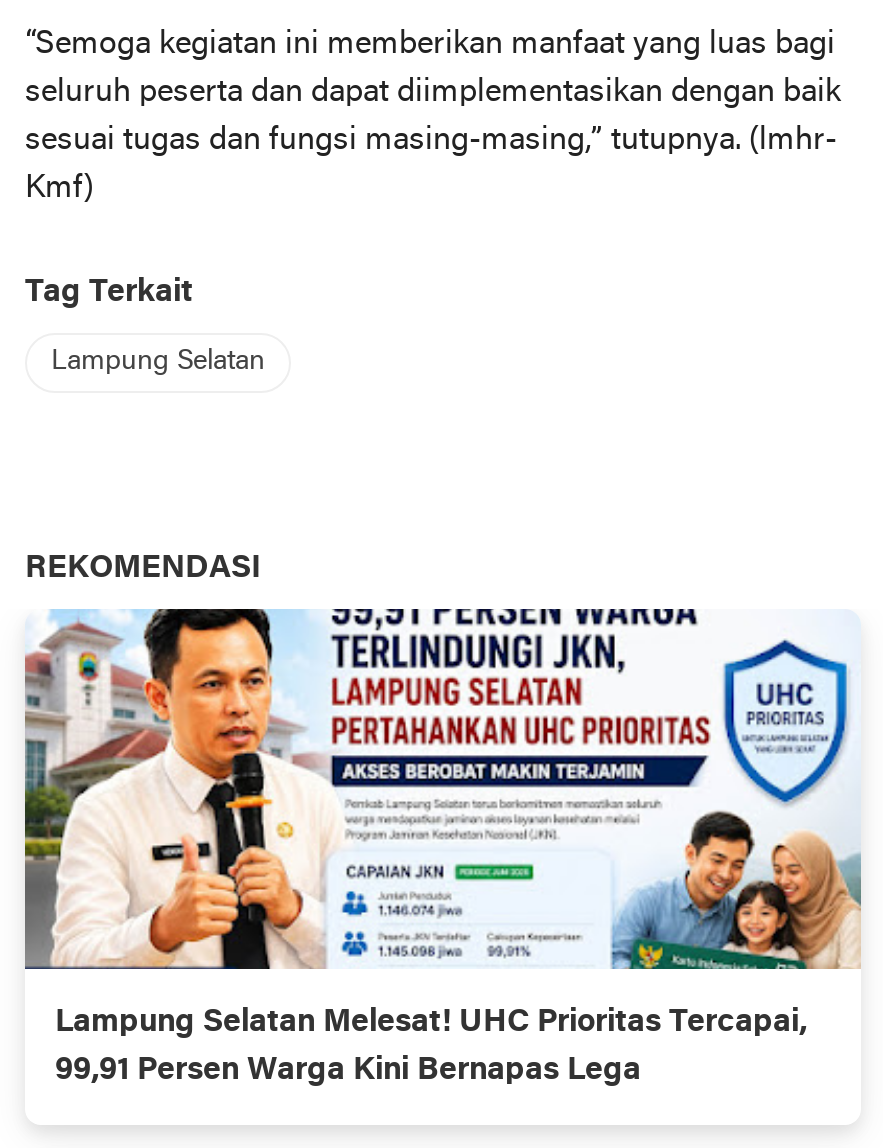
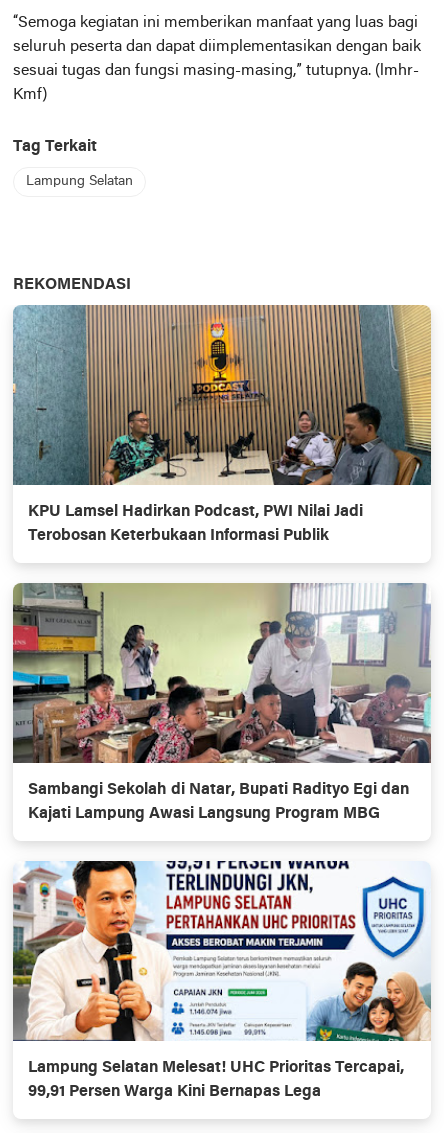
+ [image]
+ KPU Lamsel Hadirkan Podcast, PWI Nilai Jadi
+ Terobosan Keterbukaan Informasi Publik

+ [image]
+ Sambangi Sekolah di Natar, Bupati Radityo Egi dan
+ Kajati Lampung Awasi Langsung Program MBG
